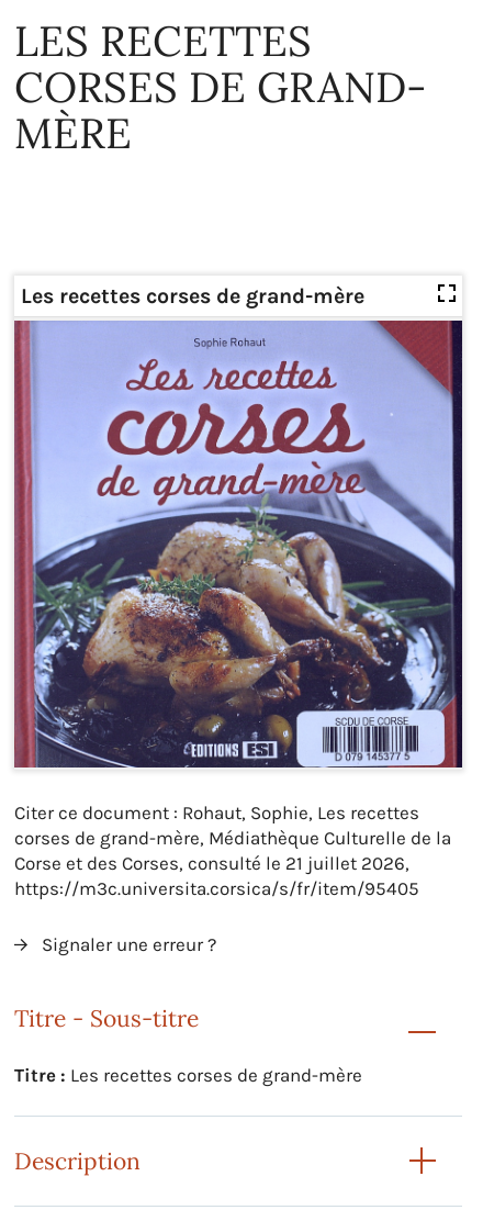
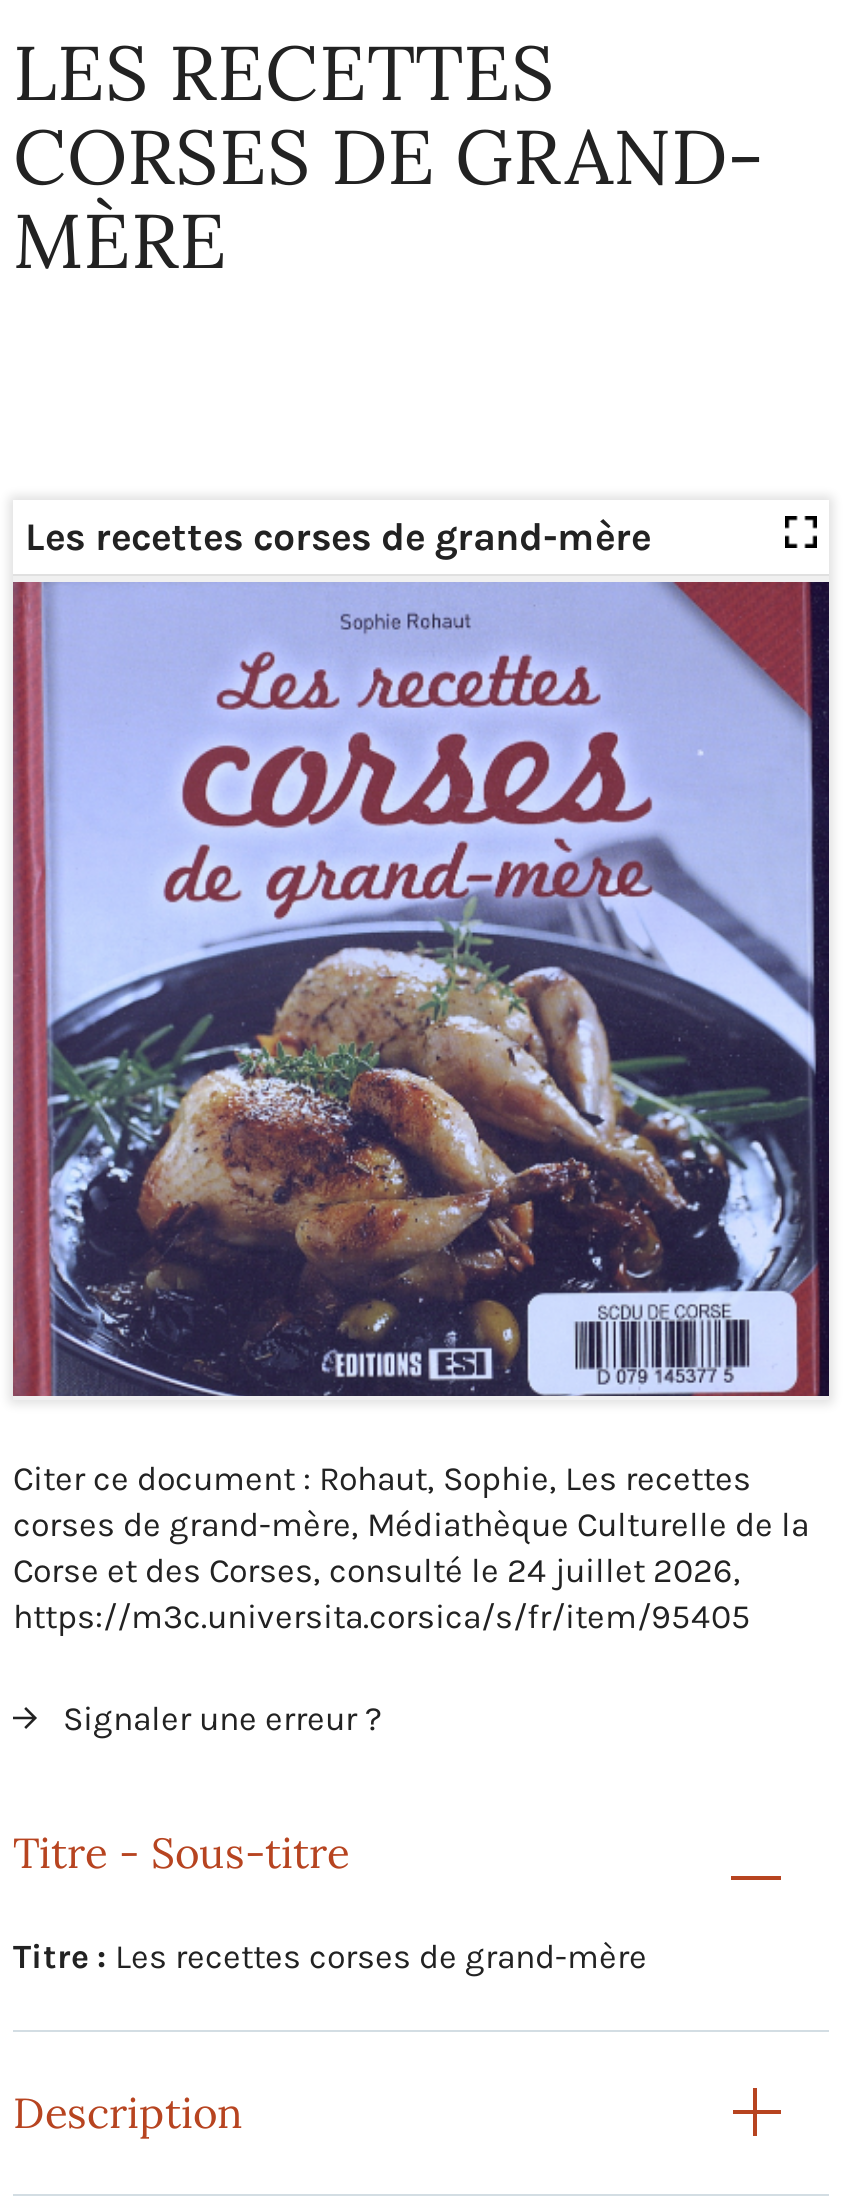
- Corse et des Corses, consulté le 21 juillet 2026,
+ Corse et des Corses, consulté le 24 juillet 2026,
